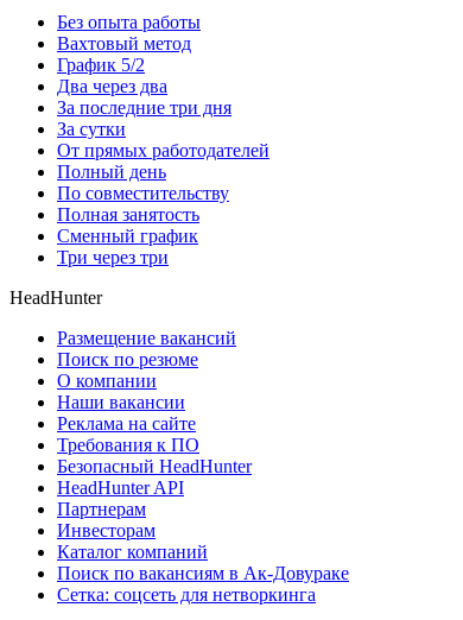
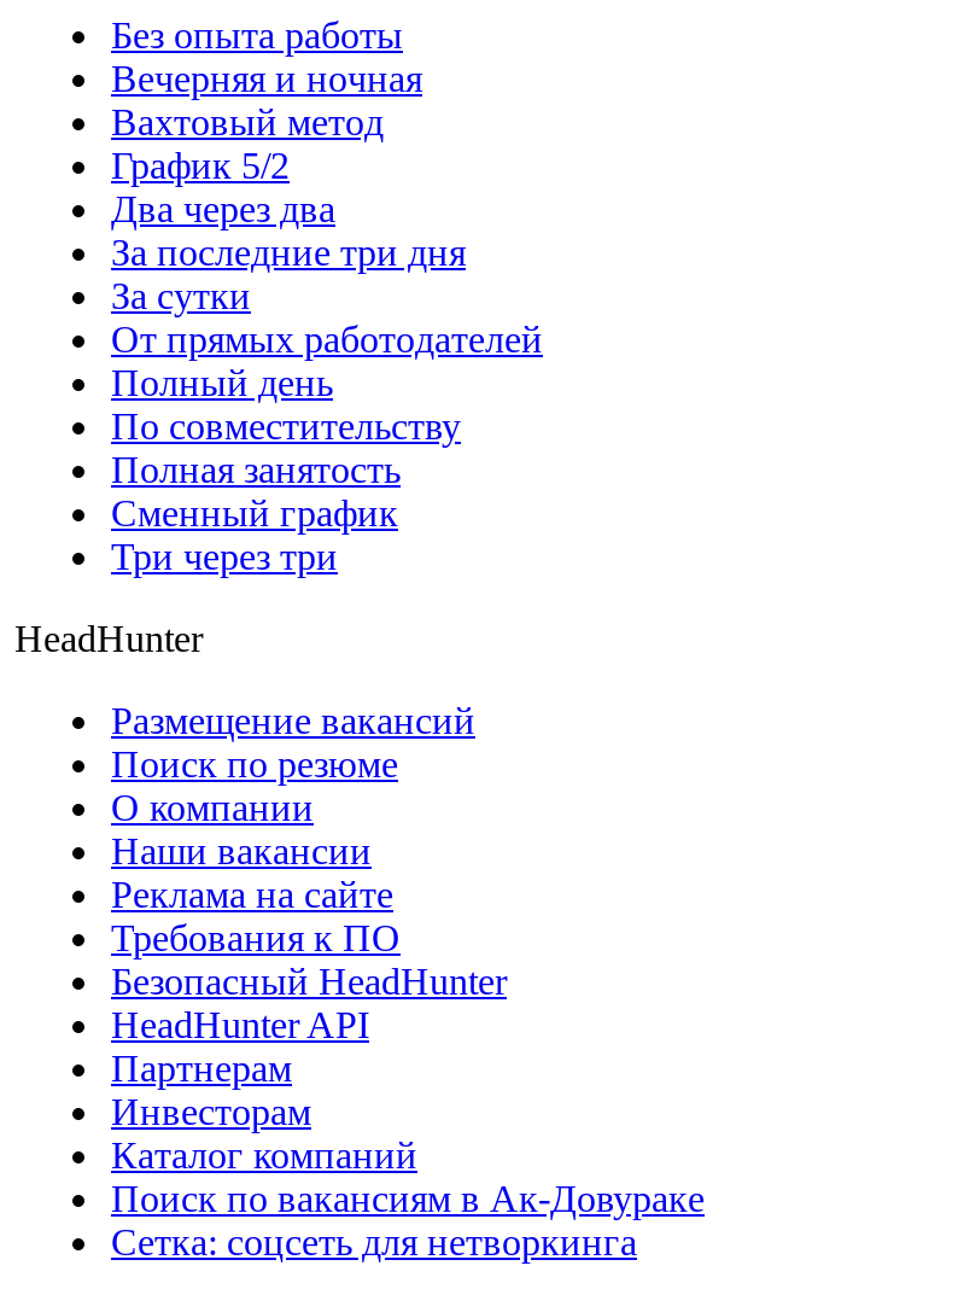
+ Вечерняя и ночная
